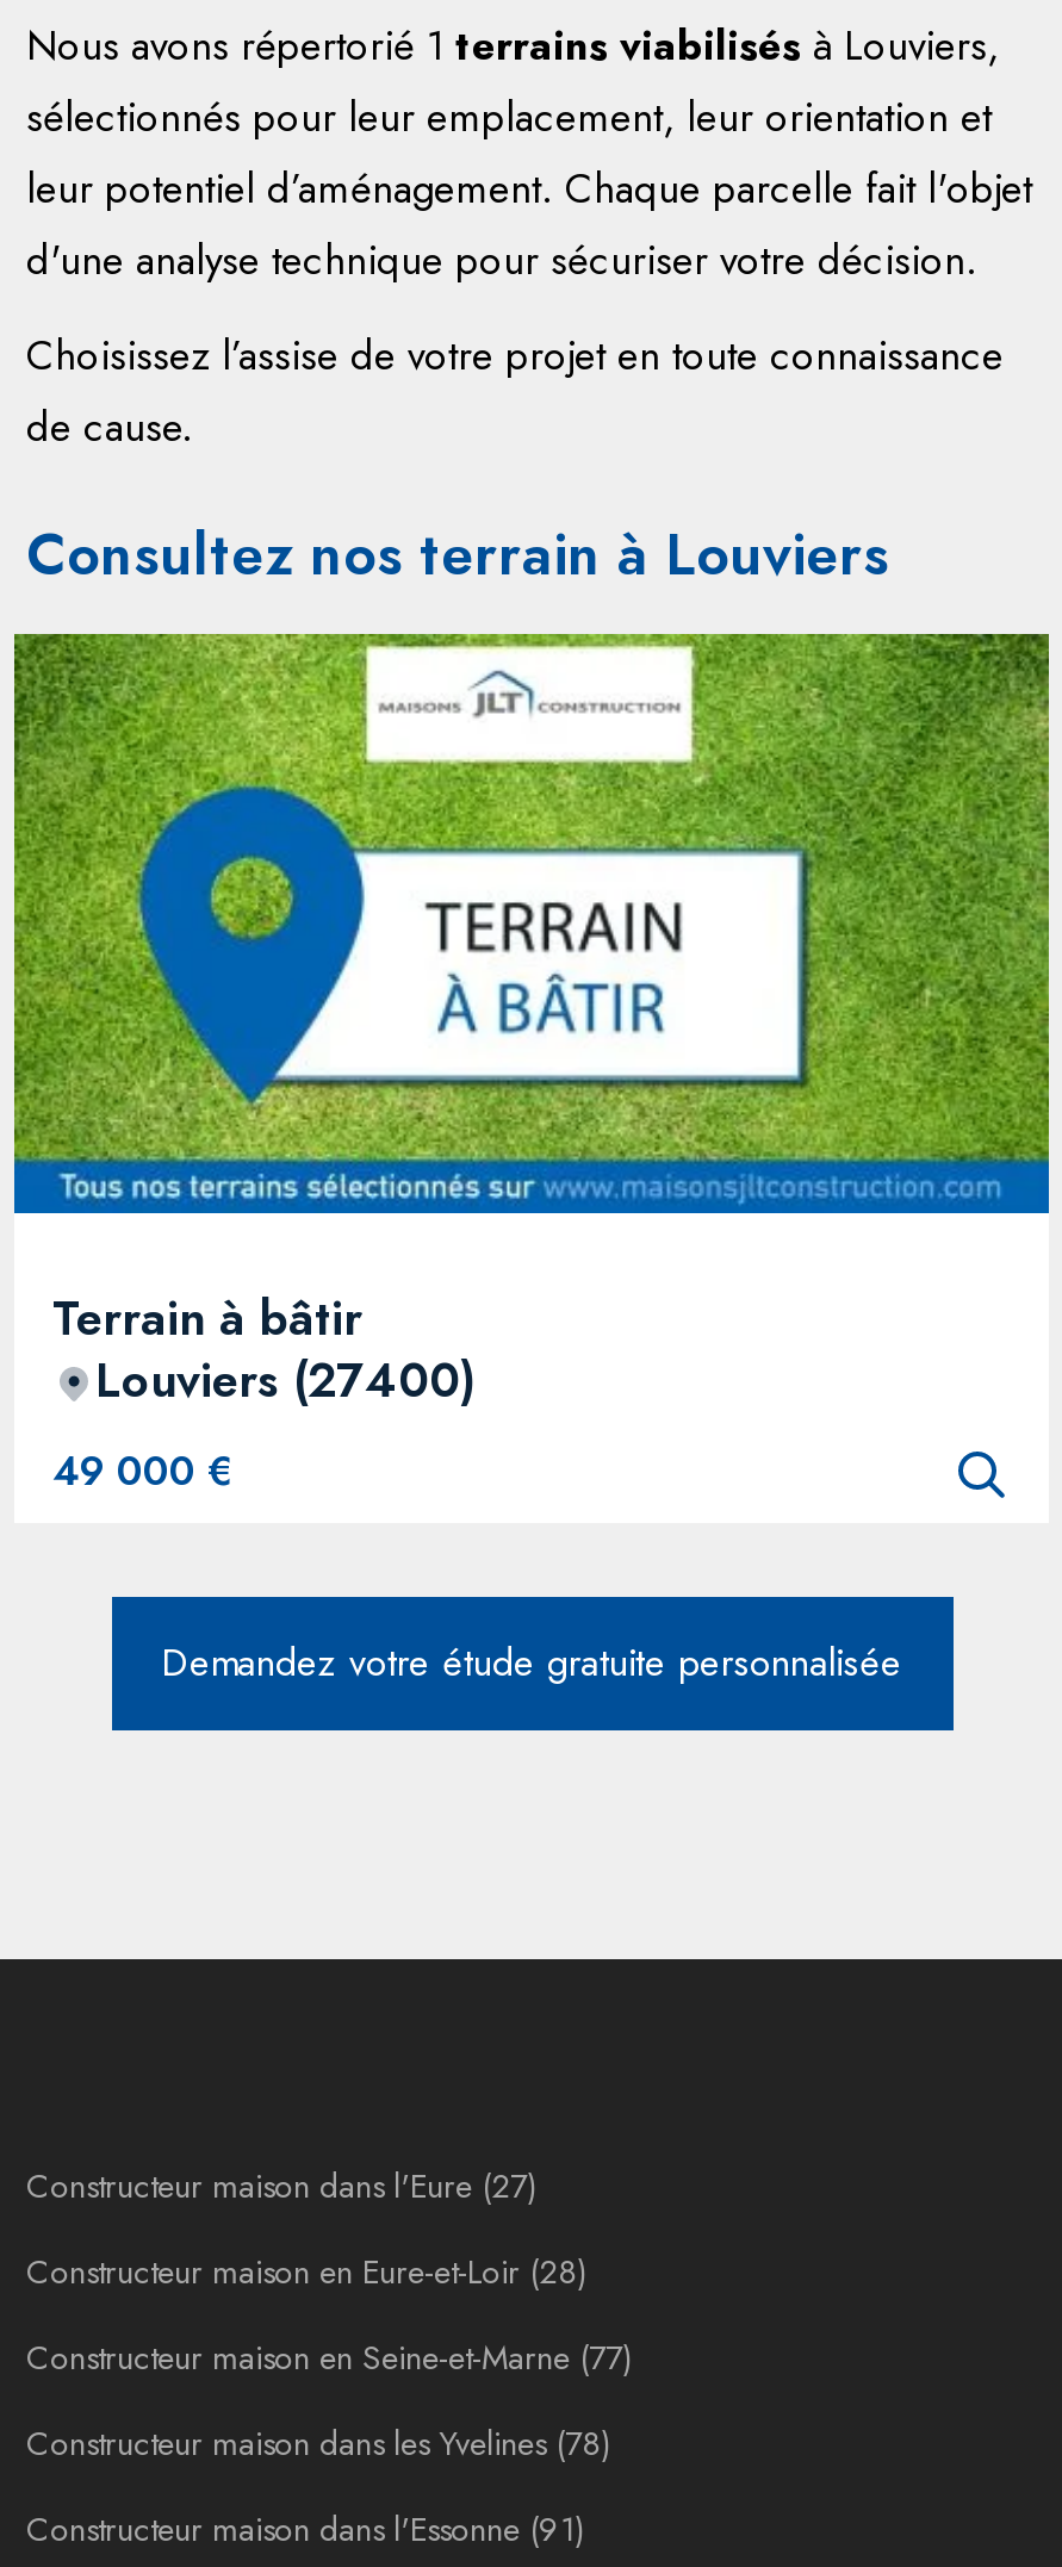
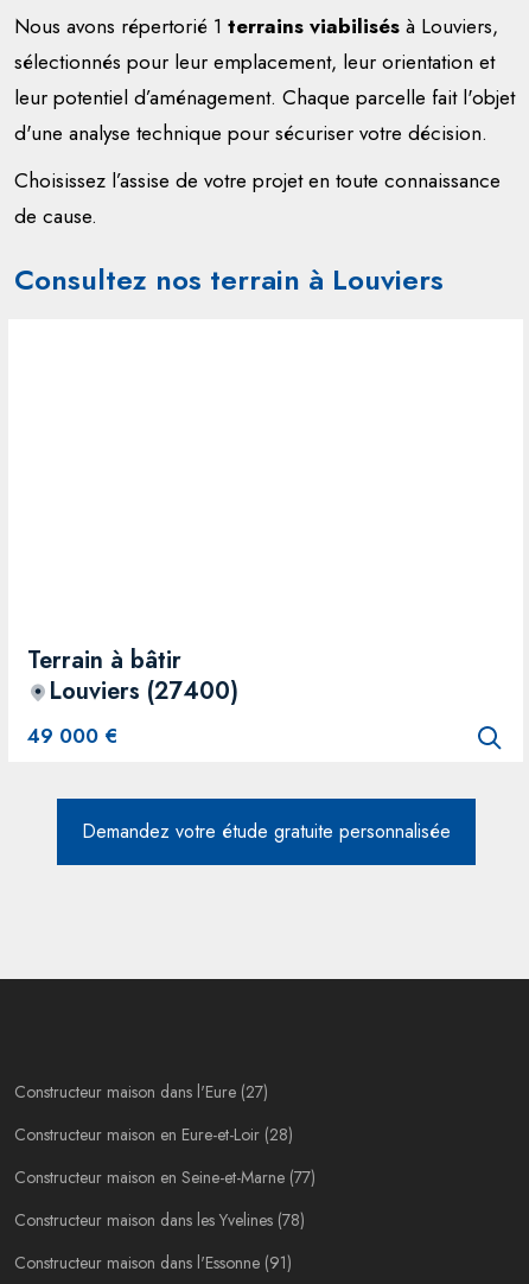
- [image]
